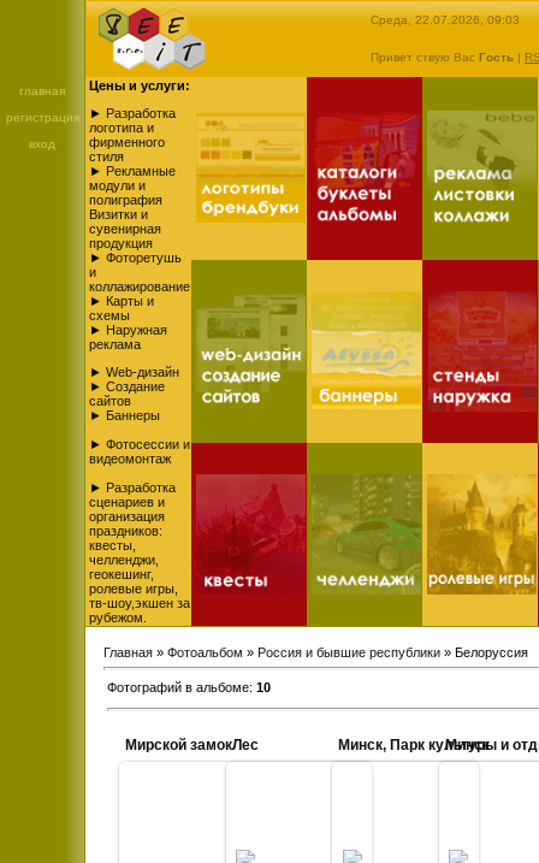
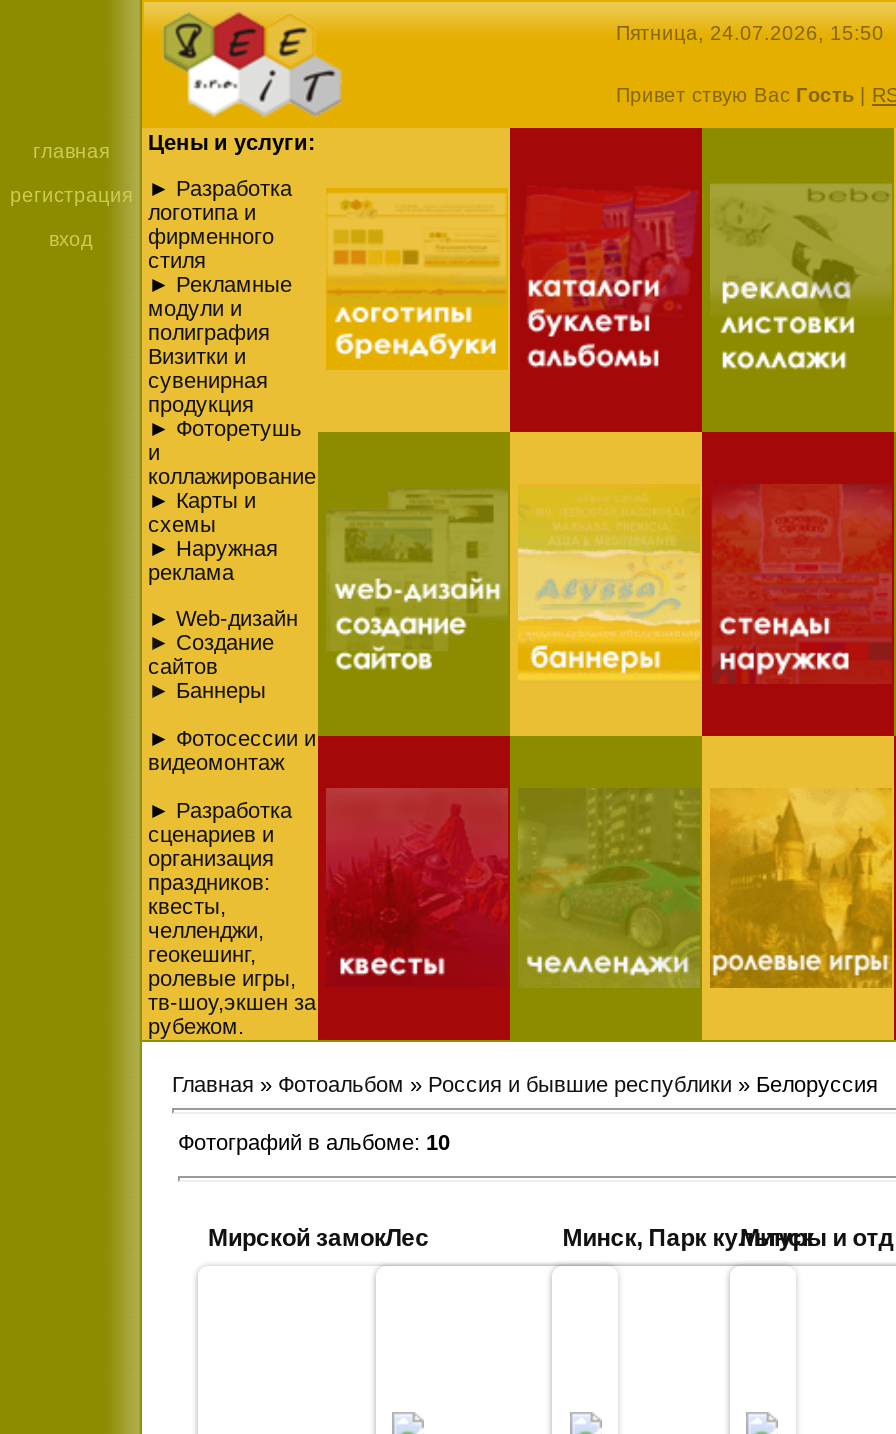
- Среда, 22.07.2026, 09:03
+ Пятница, 24.07.2026, 15:50
